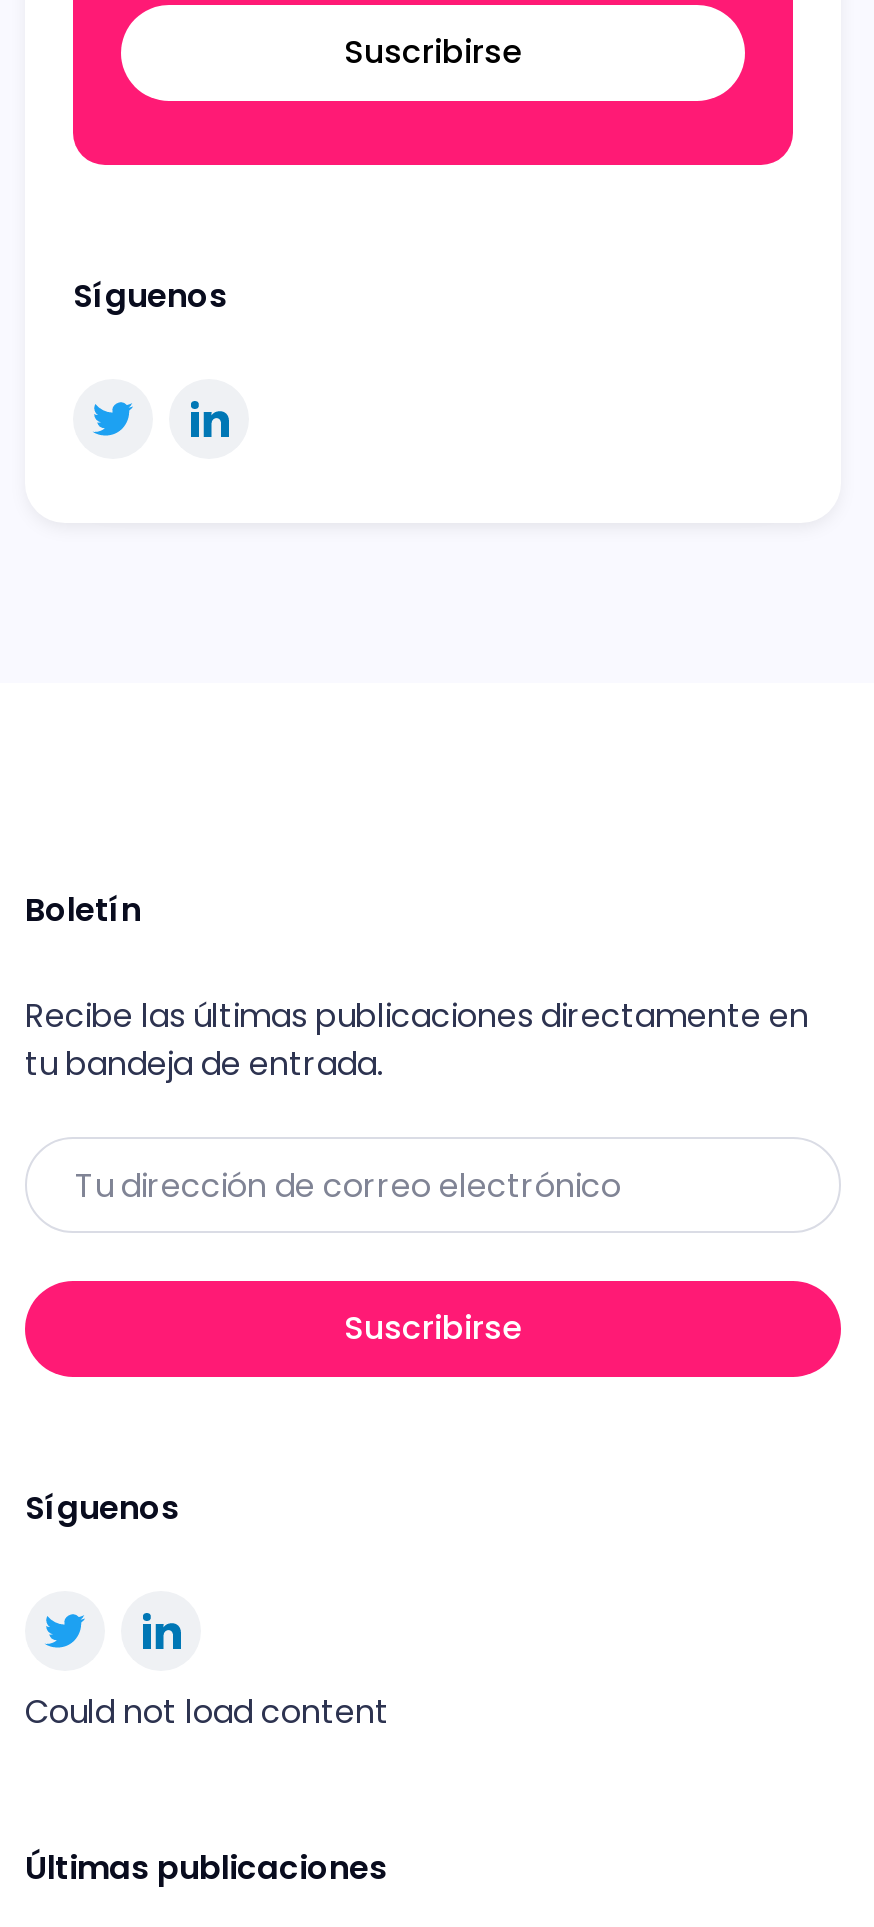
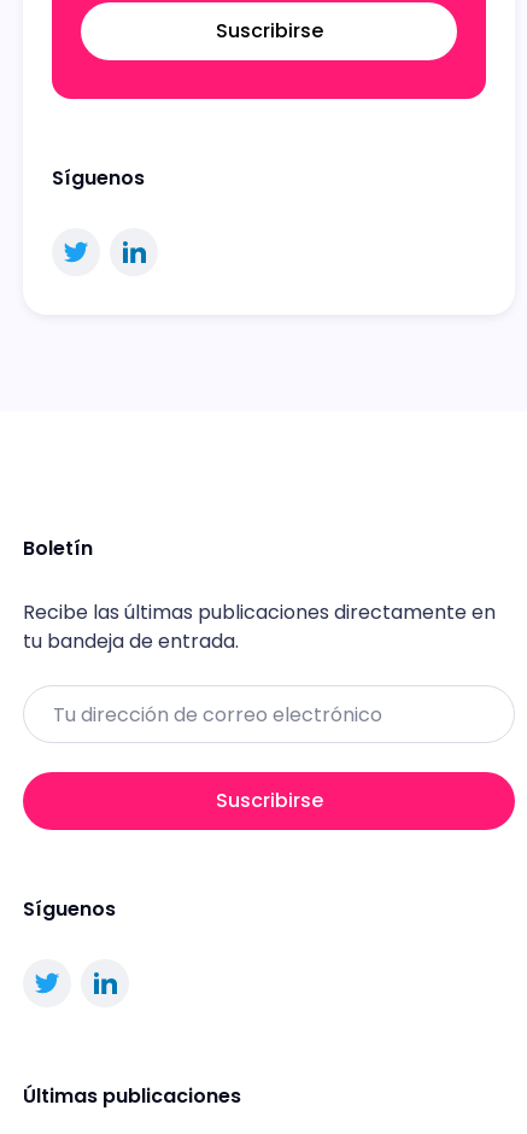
- Could not load content
